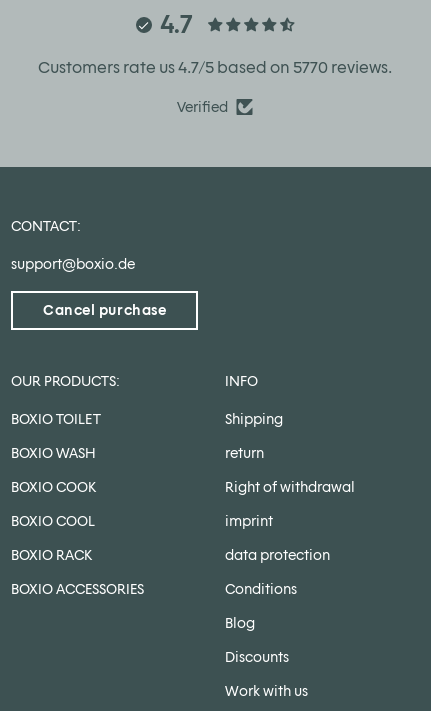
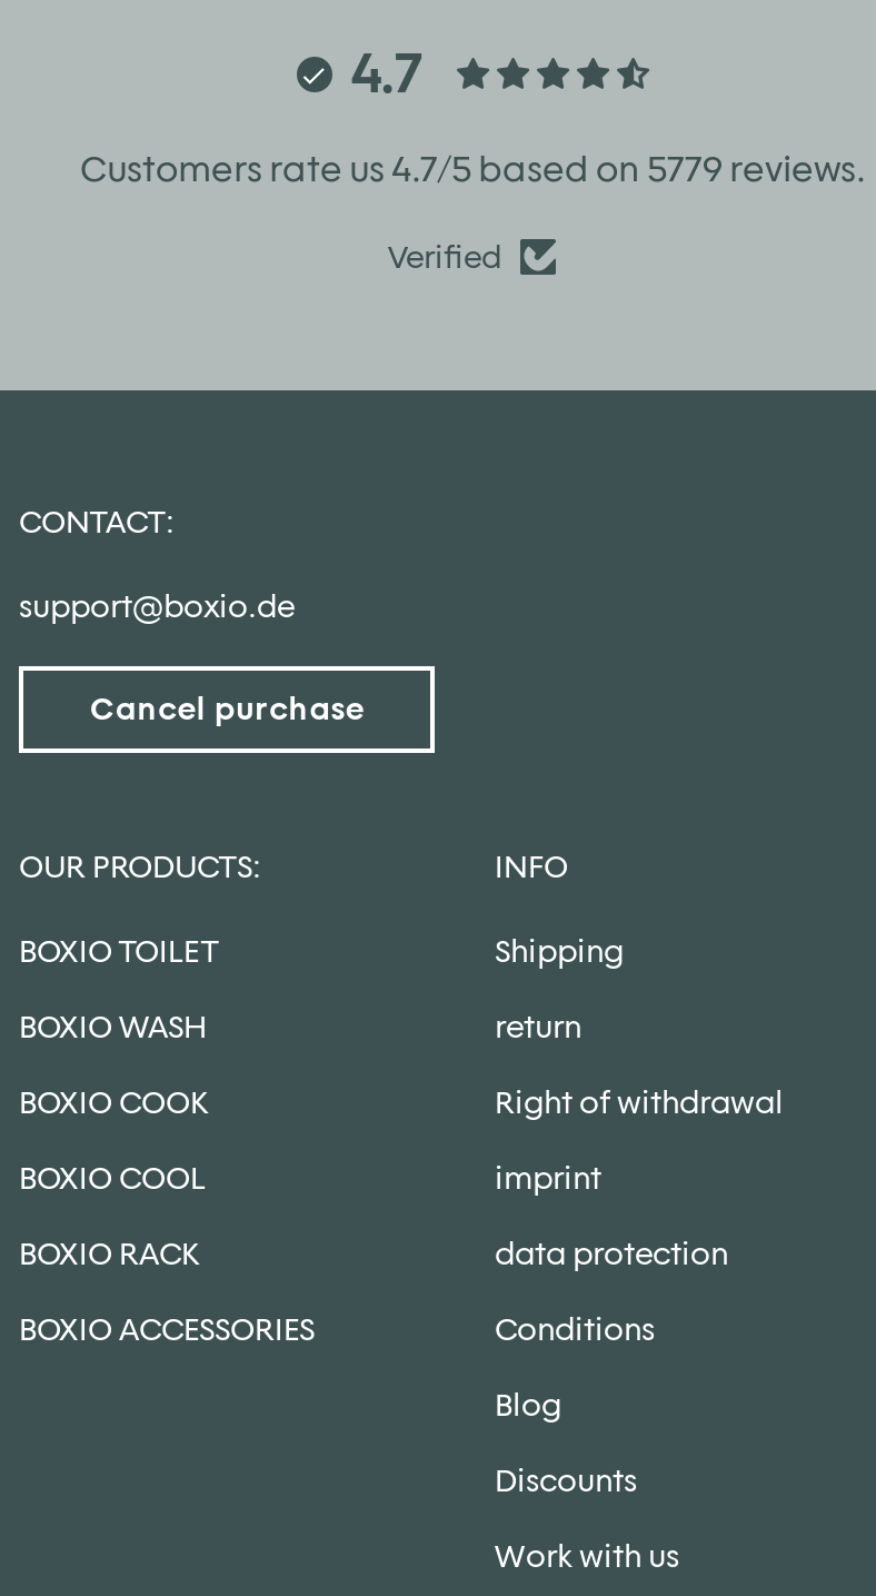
- Customers rate us 4.7/5 based on 5770 reviews.
+ Customers rate us 4.7/5 based on 5779 reviews.
